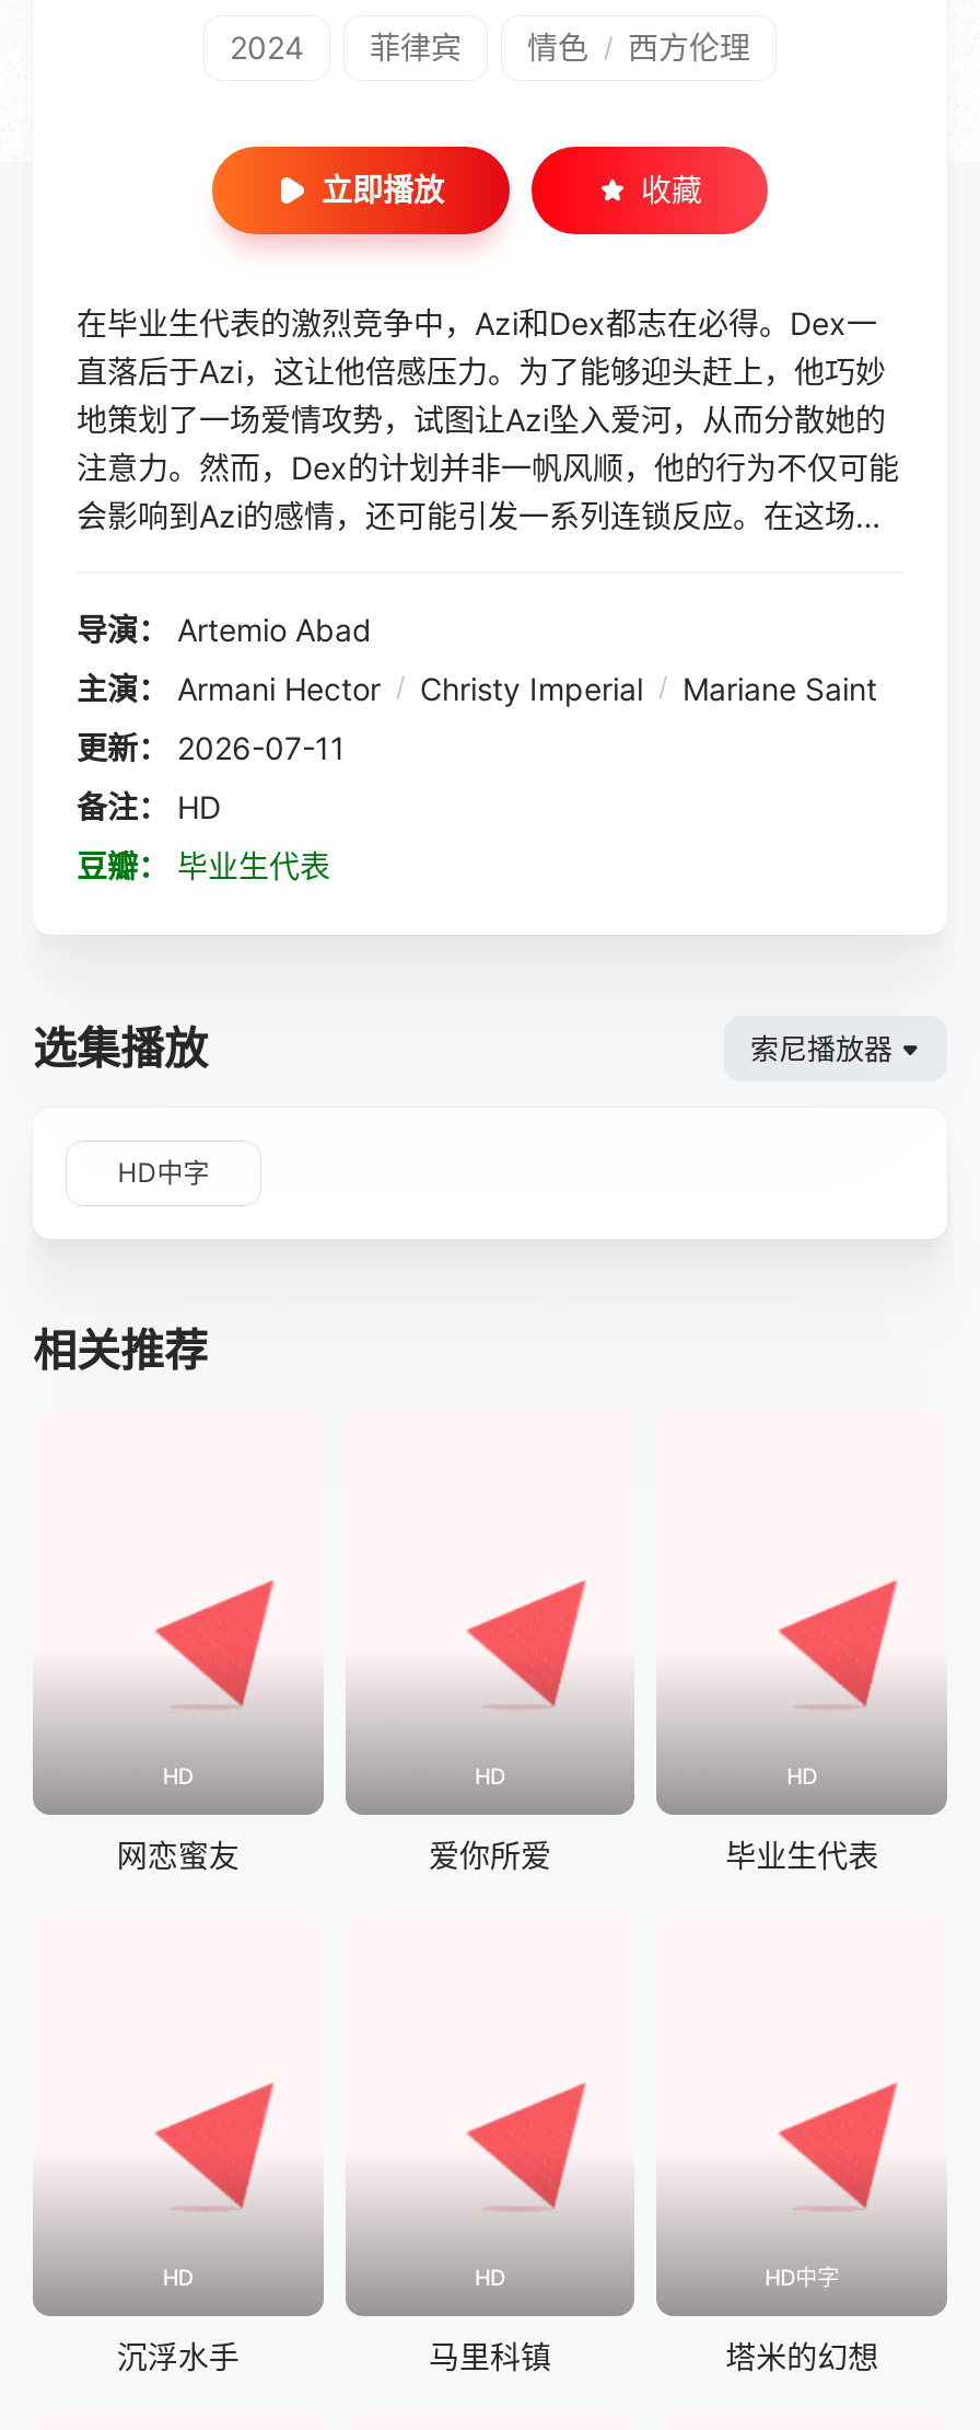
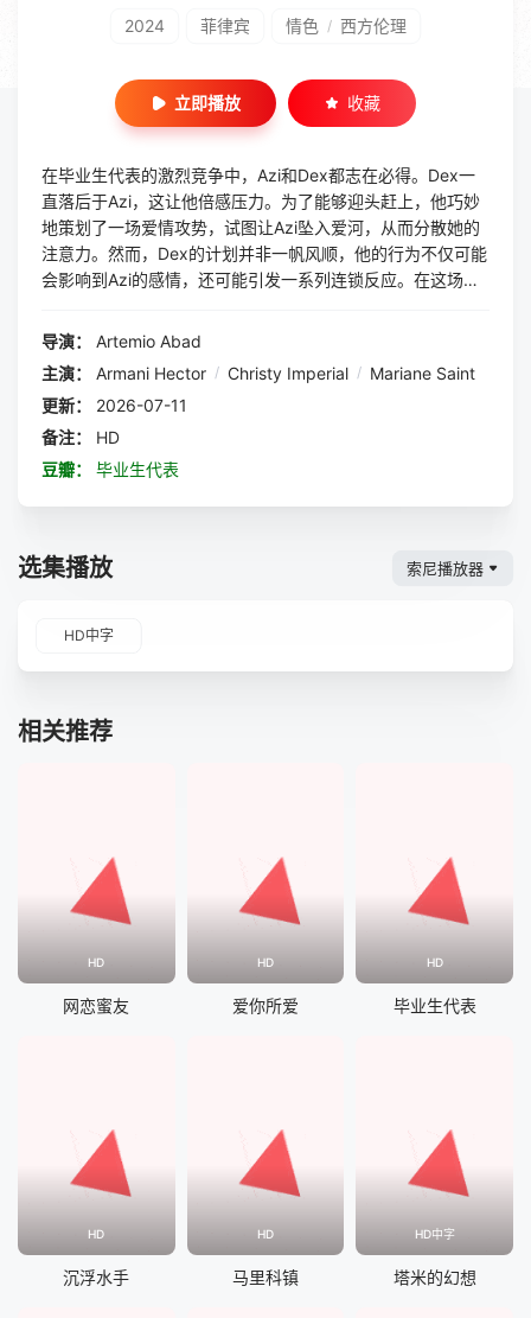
- [image]
+ [image]

- [image]
+ [image]

- [image]
+ [image]

- [image]
+ [image]

- [image]
+ [image]

- [image]
+ [image]
